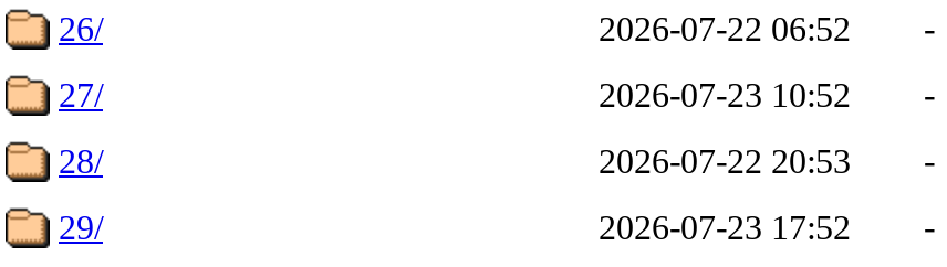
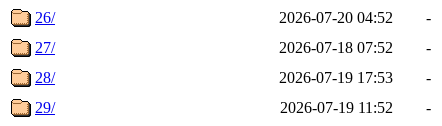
- 2026-07-22 06:52
+ 2026-07-20 04:52

- 2026-07-23 10:52
+ 2026-07-18 07:52

- 2026-07-22 20:53
+ 2026-07-19 17:53

- 2026-07-23 17:52
+ 2026-07-19 11:52
